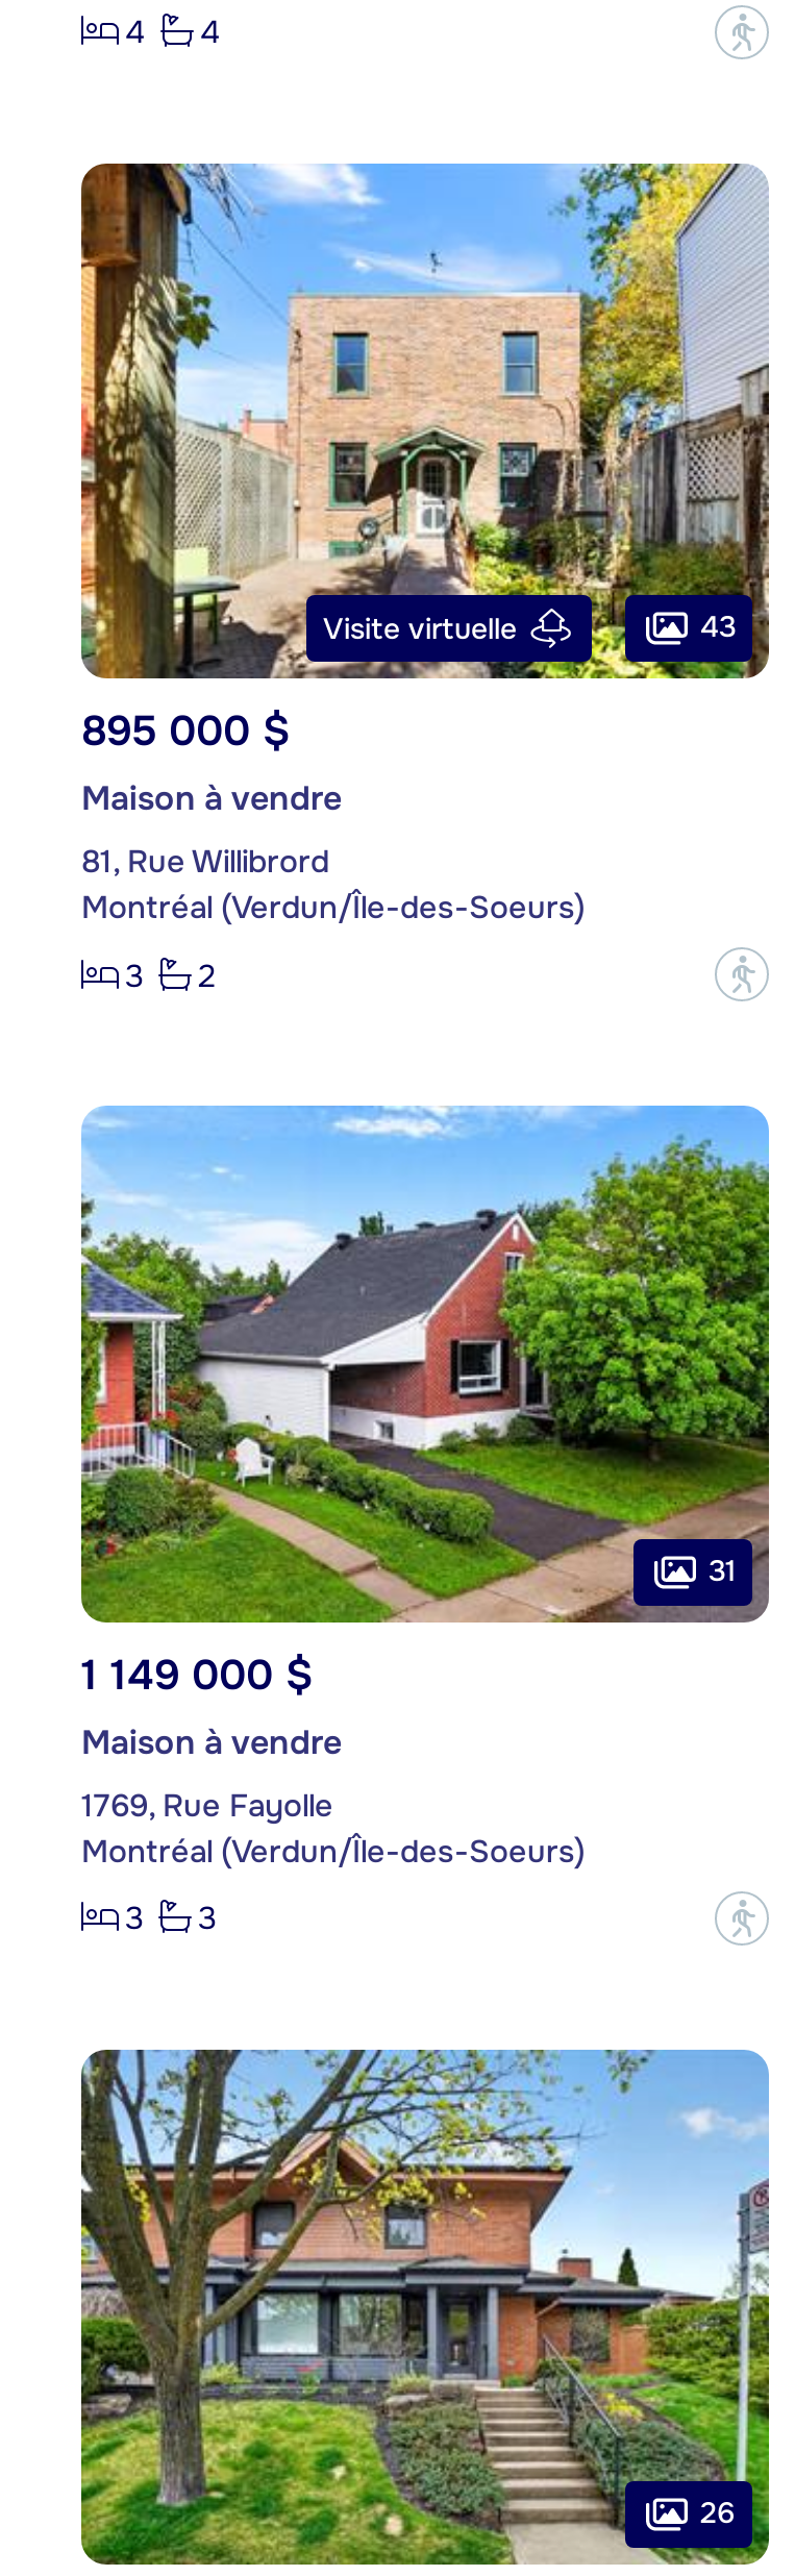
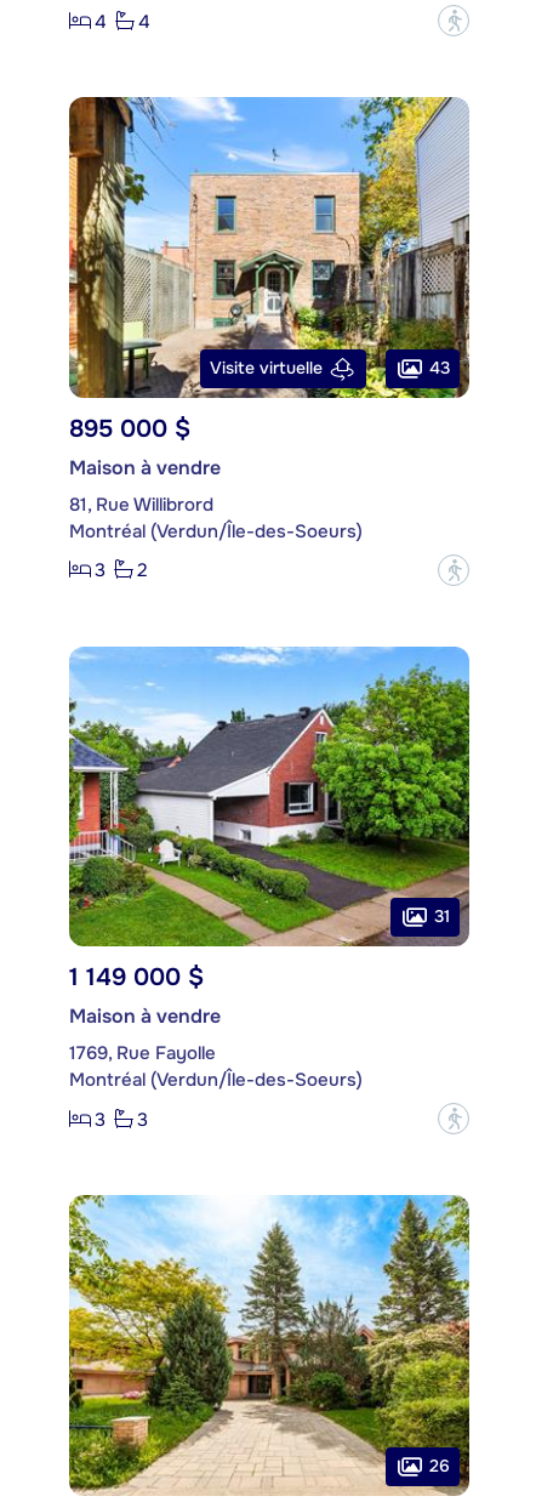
- [image]
+ [image]
